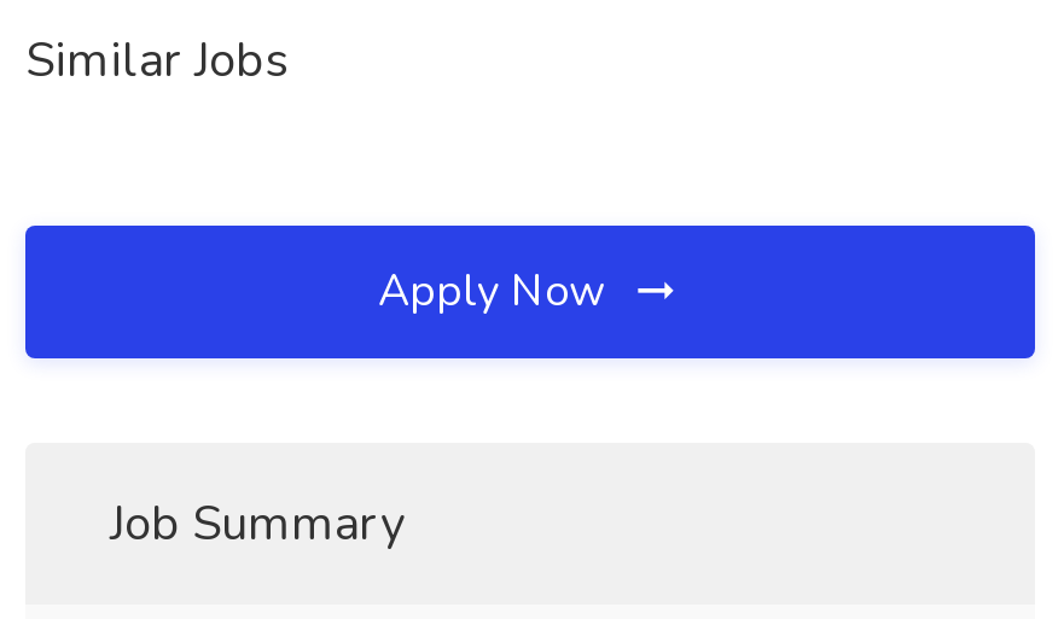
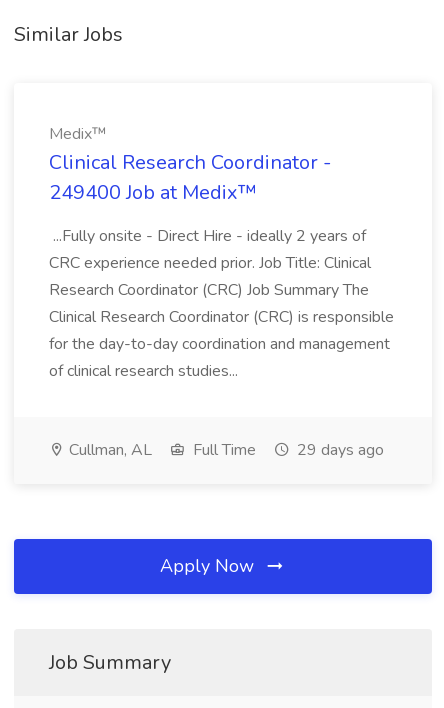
+ Medix™
+ Clinical Research Coordinator -
+ 249400 Job at Medix™
+ ...Fully onsite - Direct Hire - ideally 2 years of
+ CRC experience needed prior. Job Title: Clinical
+ Research Coordinator (CRC) Job Summary The
+ Clinical Research Coordinator (CRC) is responsible
+ for the day-to-day coordination and management
+ of clinical research studies...

+ Cullman, AL
+ Full Time
+ 29 days ago
